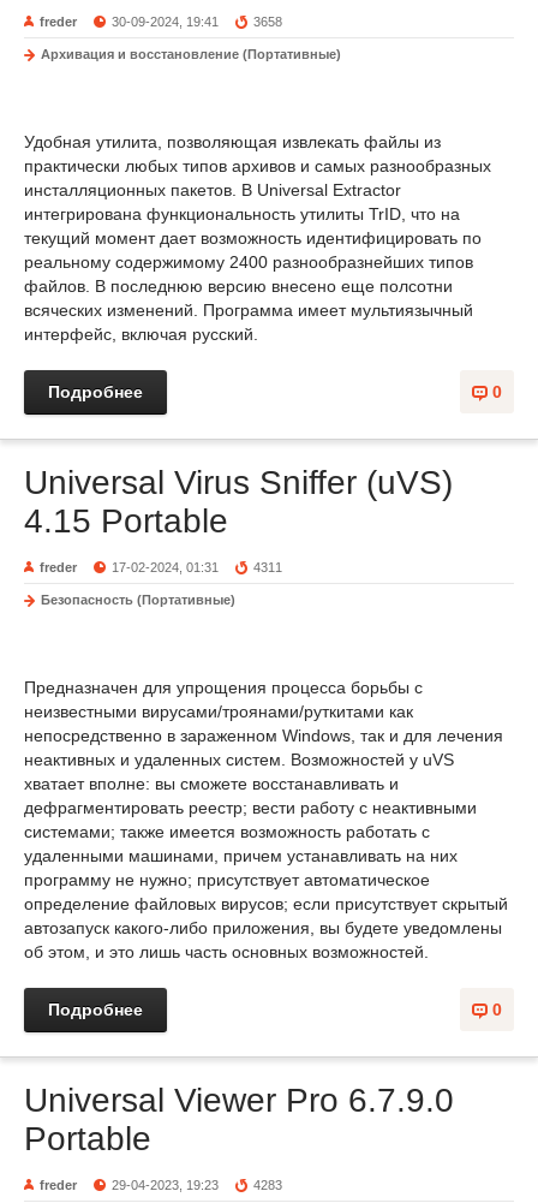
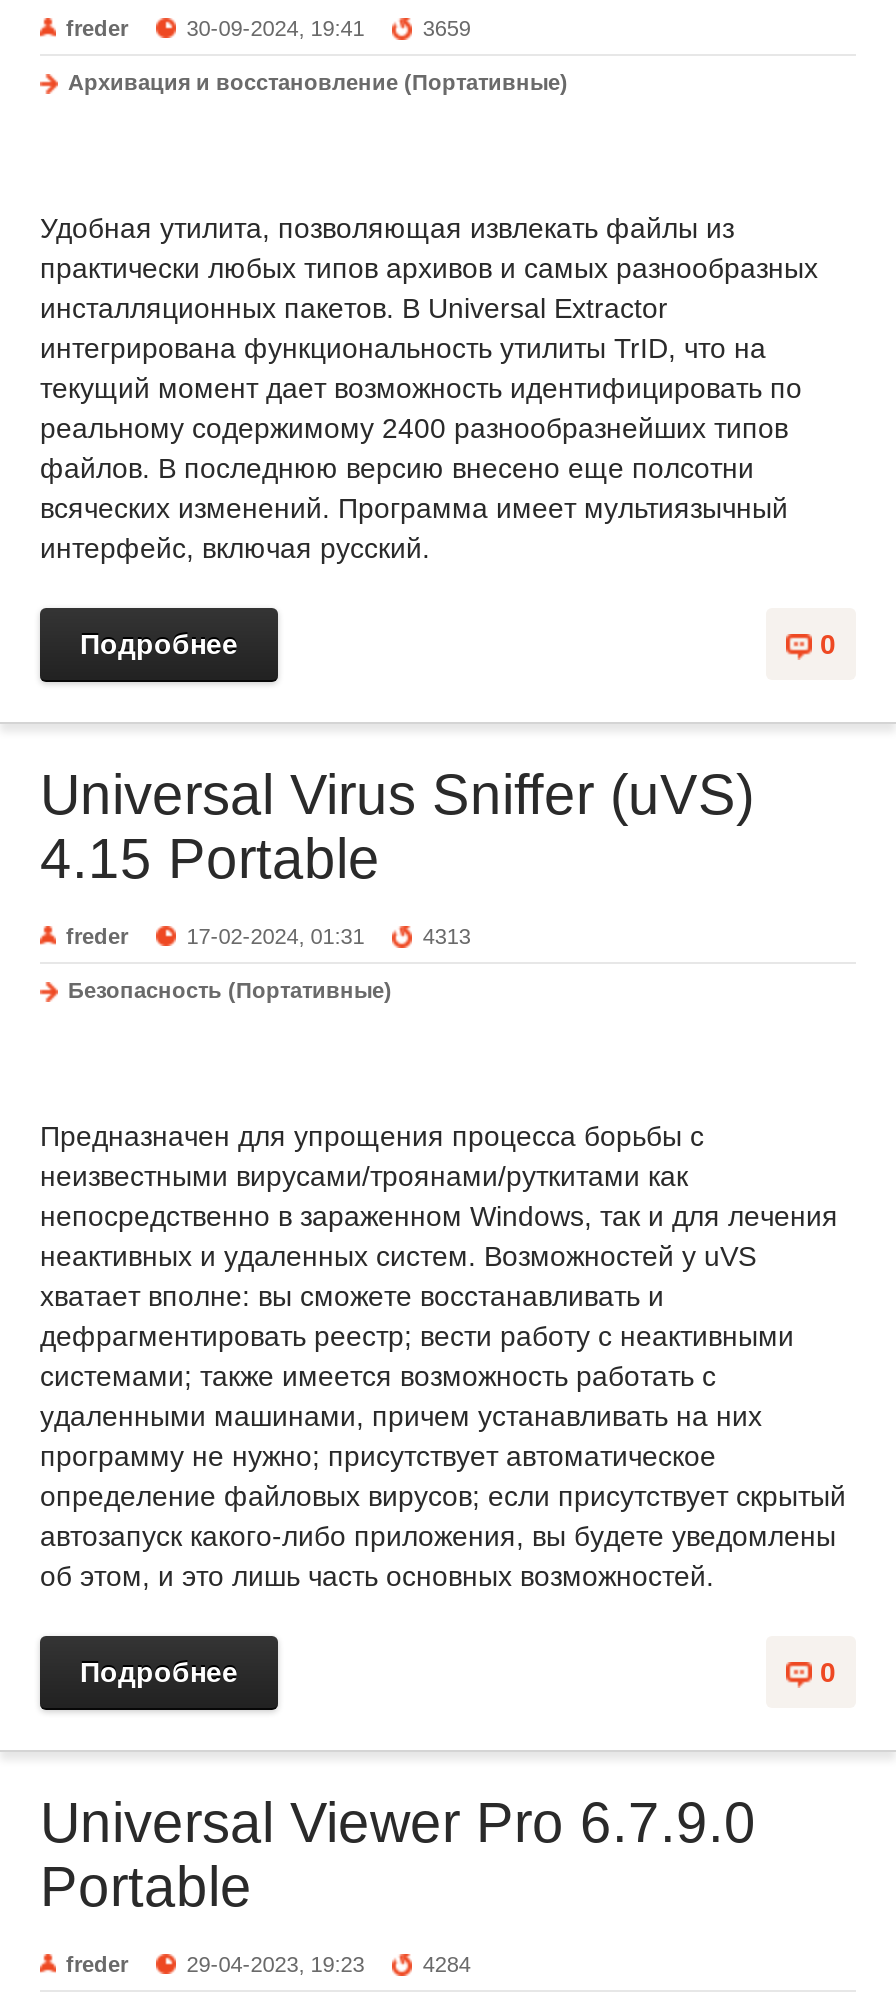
- 3658
+ 3659

- 4311
+ 4313

- 4283
+ 4284
